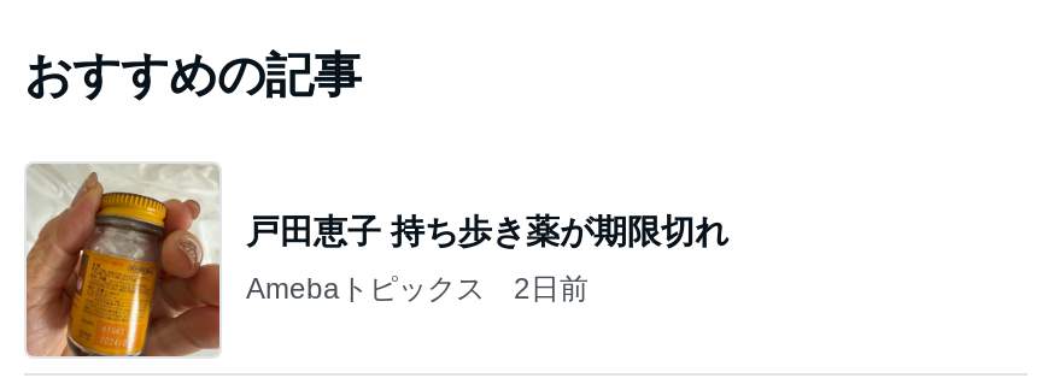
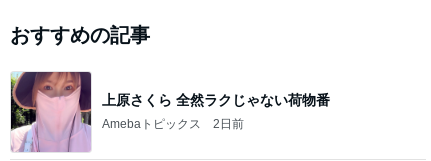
- [image]
- 戸田恵子 持ち歩き薬が期限切れ
+ [image]
+ 上原さくら 全然ラクじゃない荷物番
